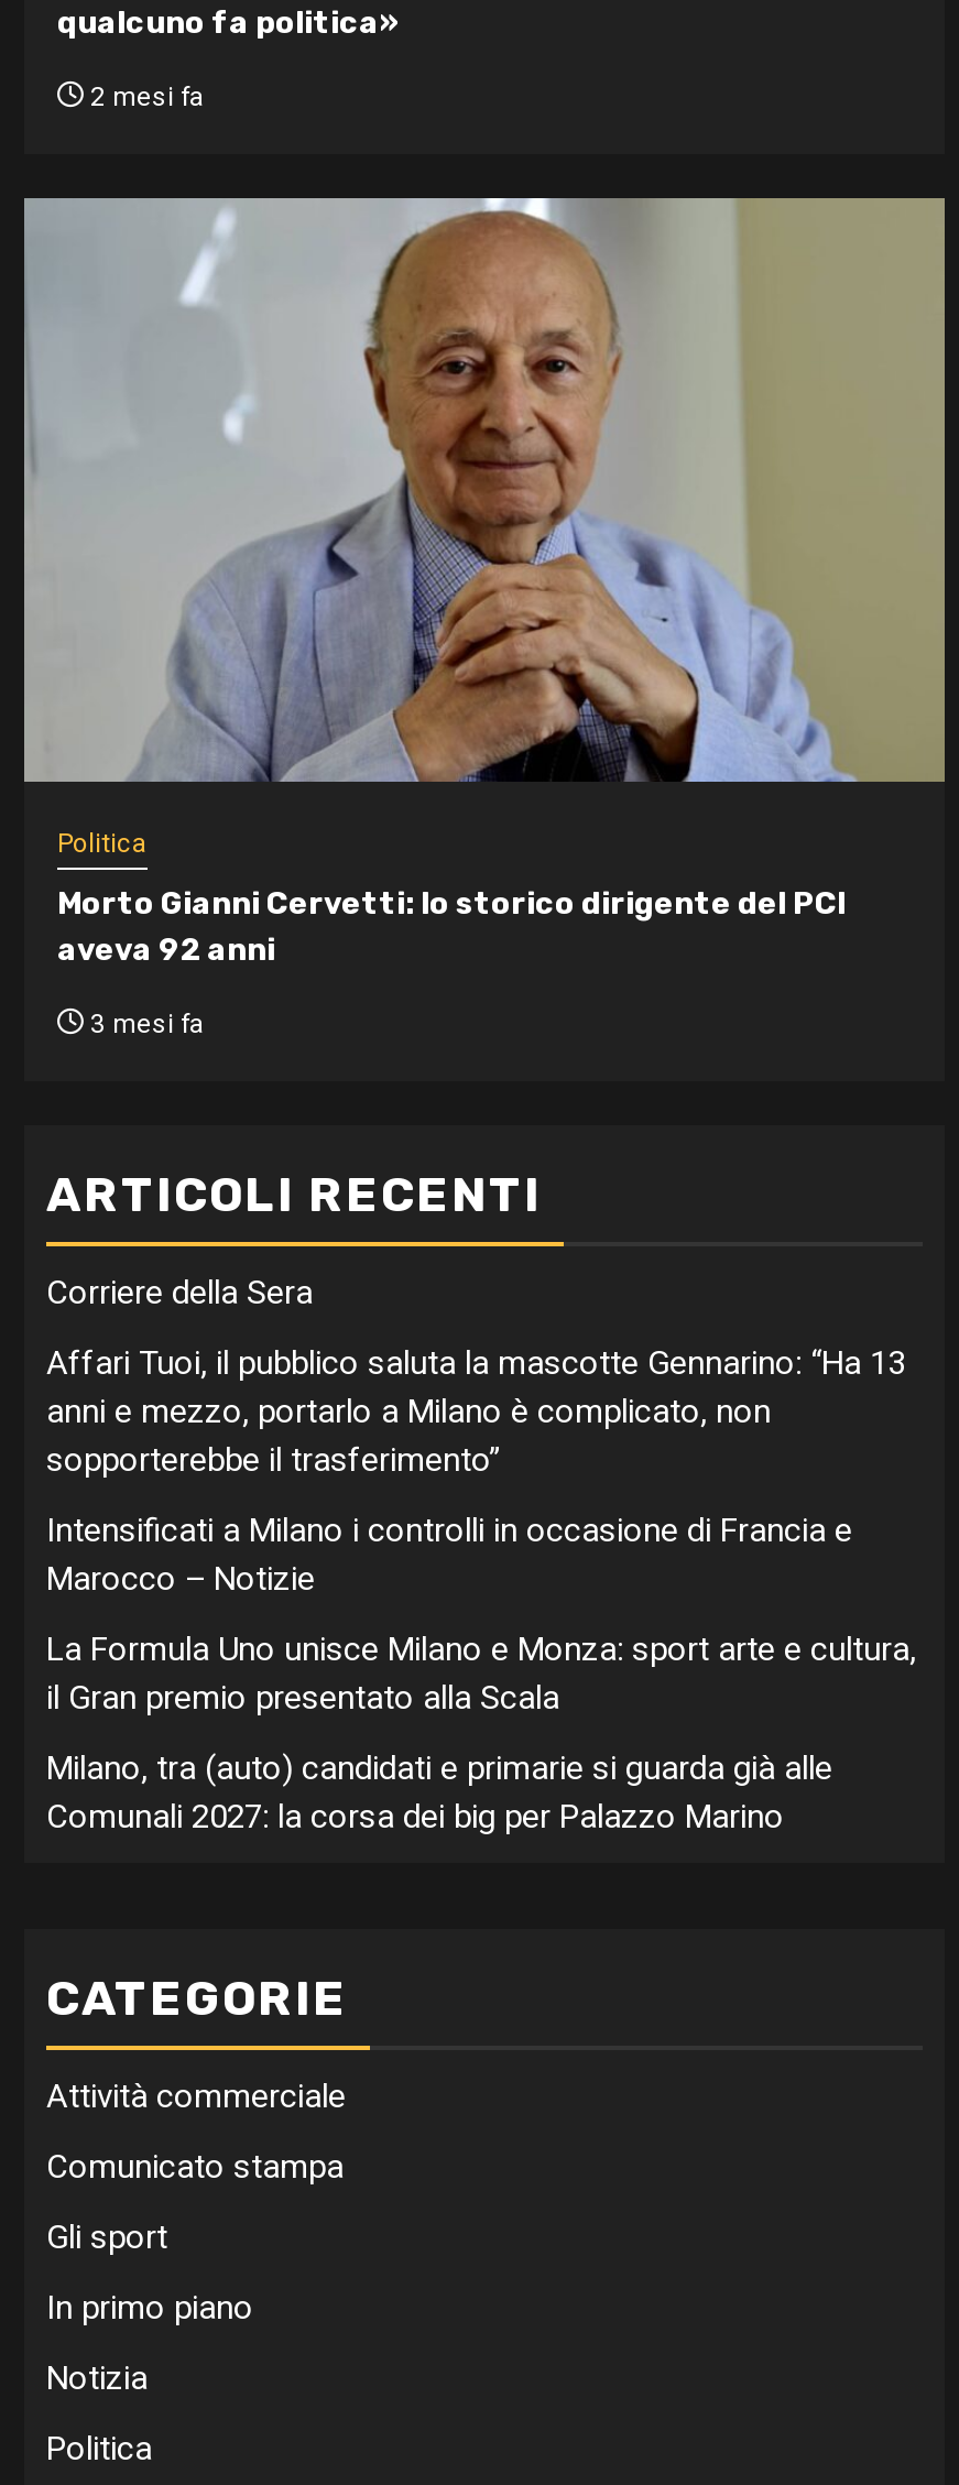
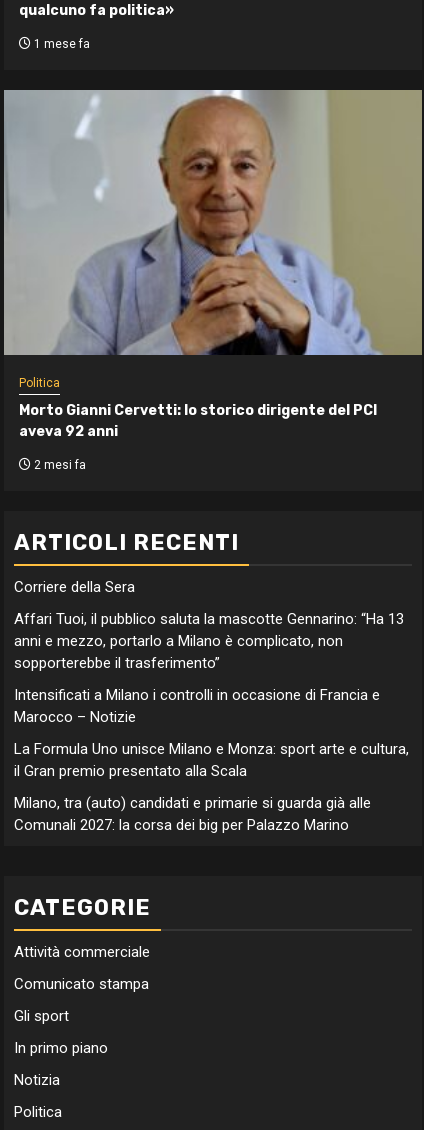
- 2 mesi fa
+ 1 mese fa

- 3 mesi fa
+ 2 mesi fa
